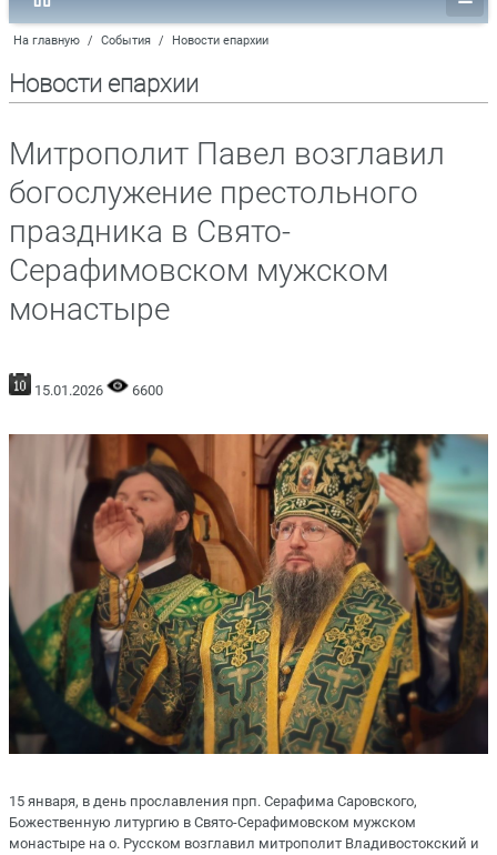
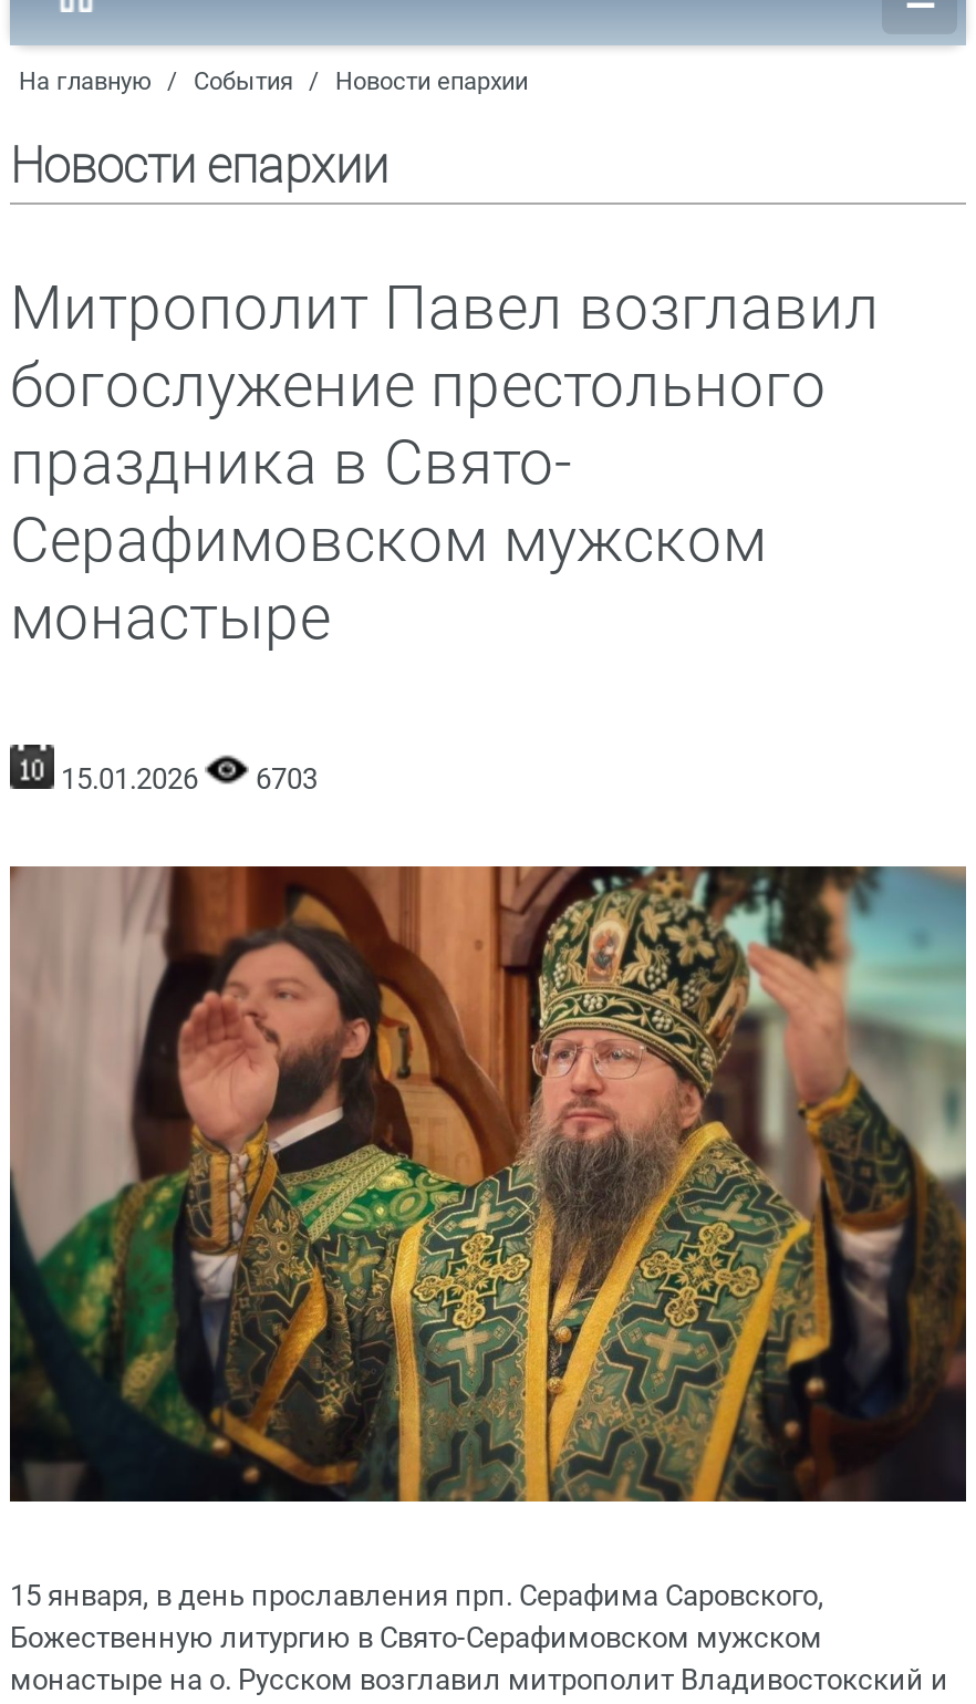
- 15.01.2026 6600
+ 15.01.2026 6703
